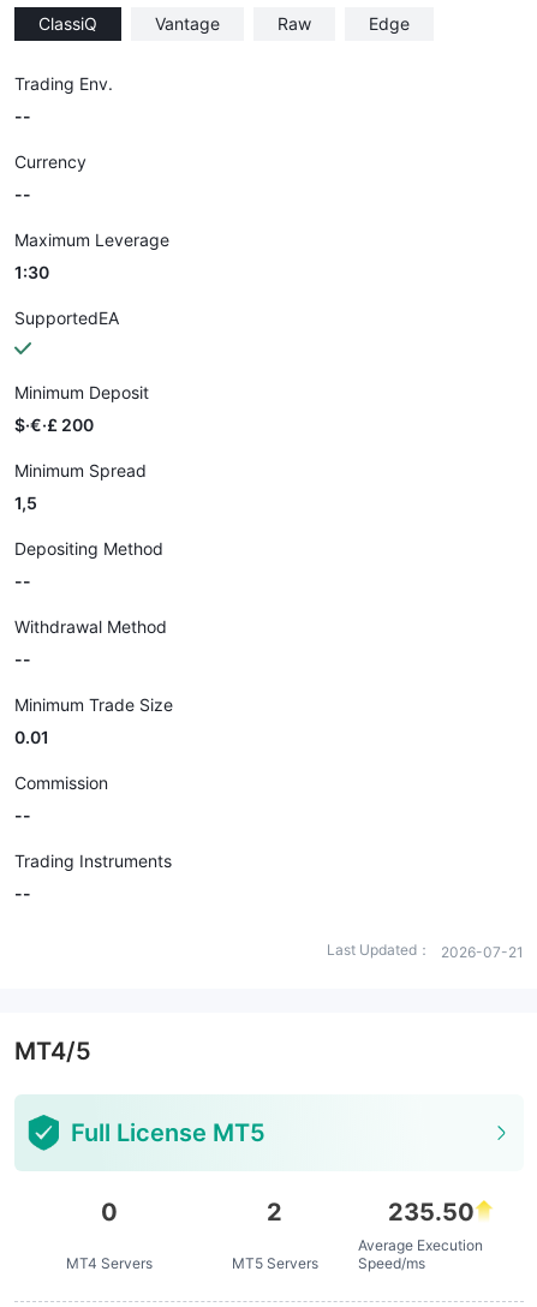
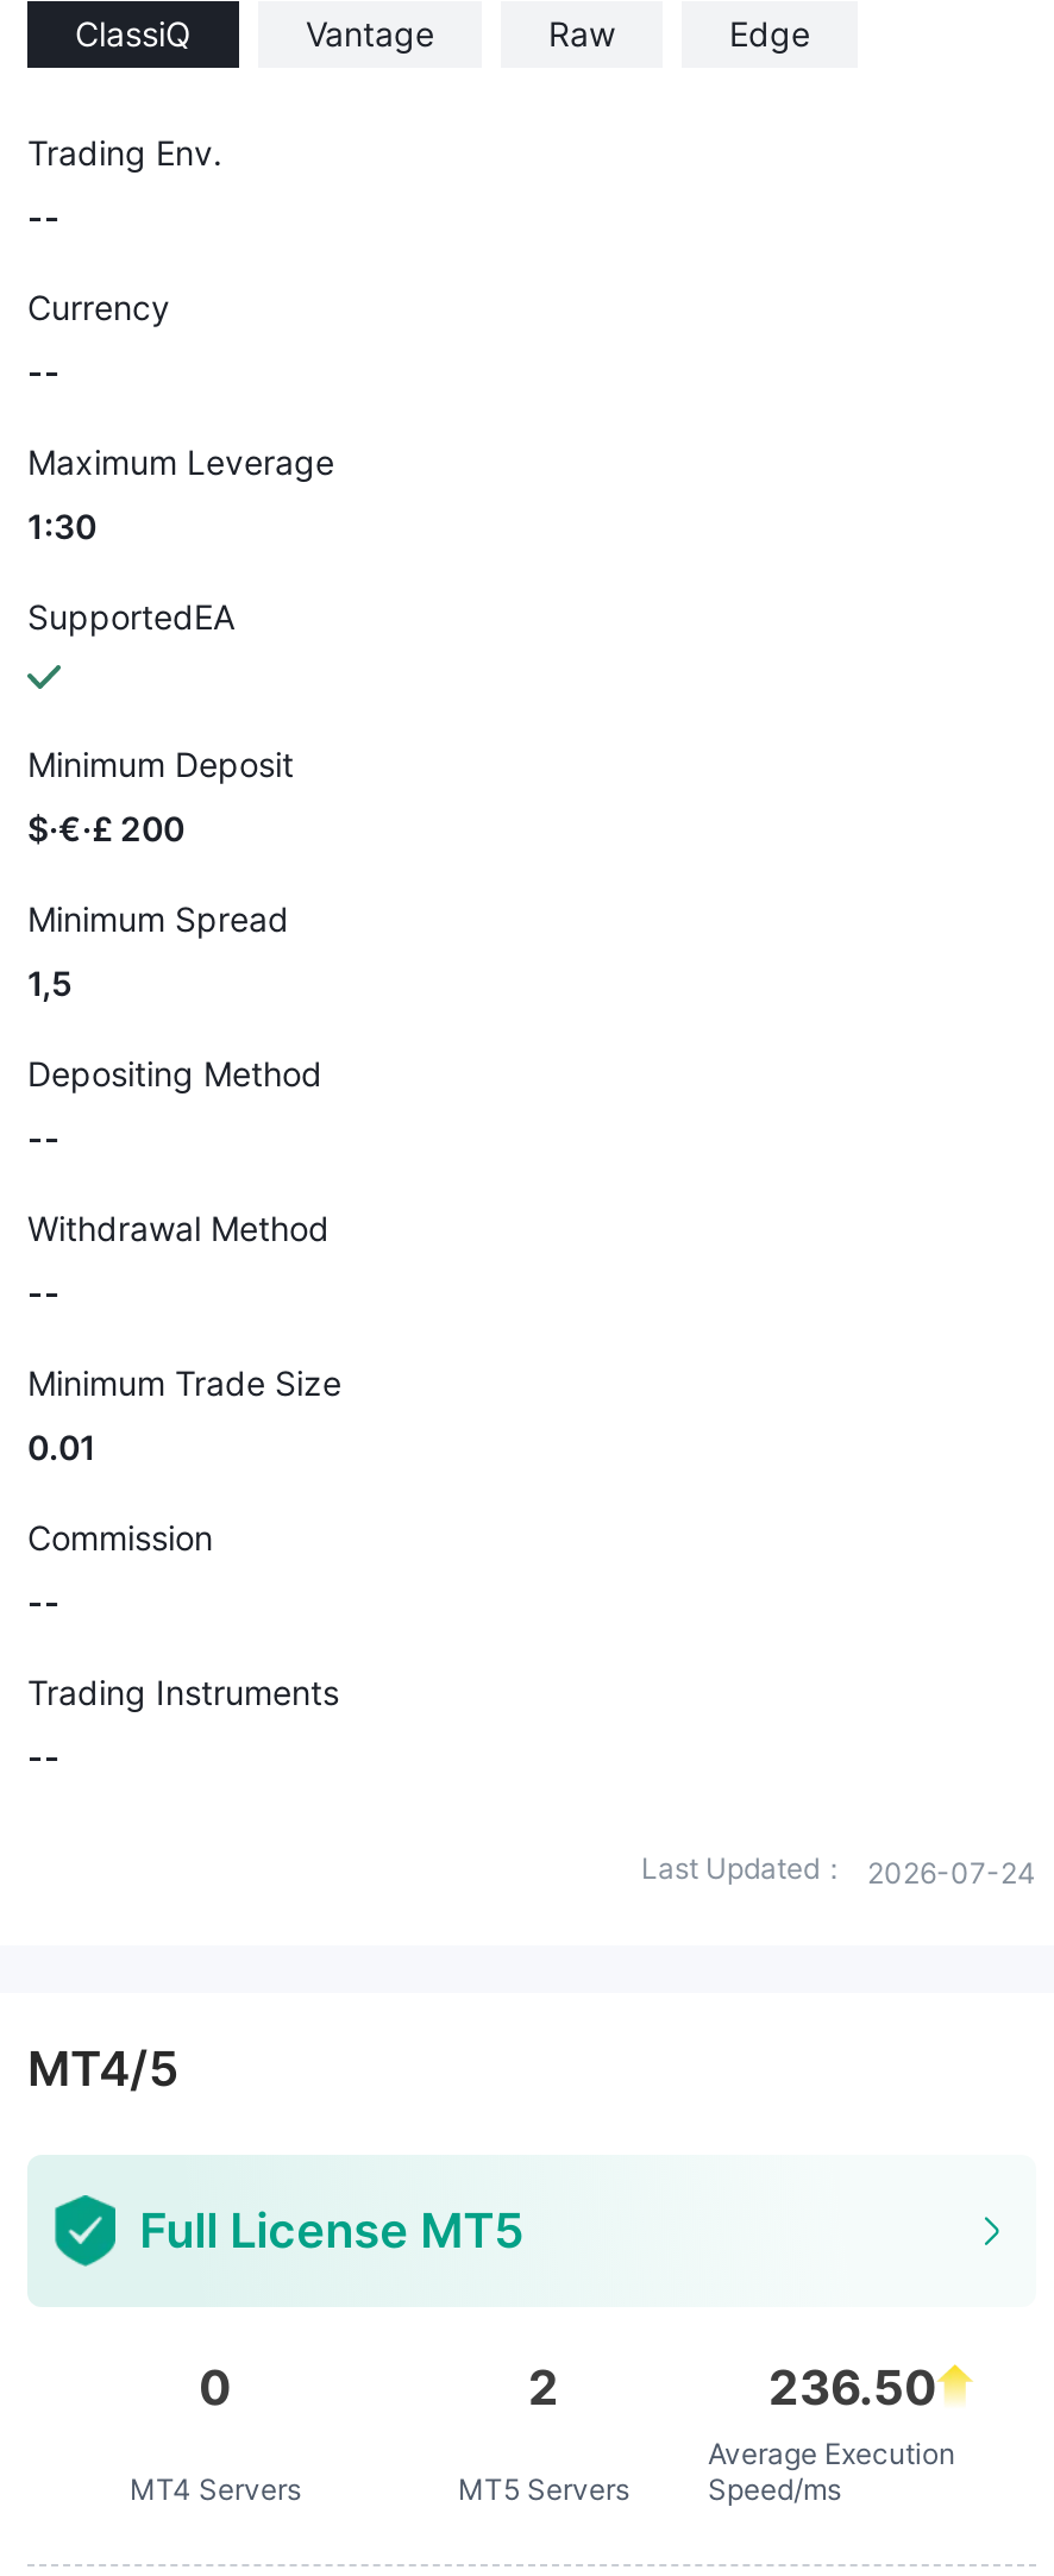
- Last Updated： 2026-07-21
+ Last Updated： 2026-07-24

- 235.50
+ 236.50
